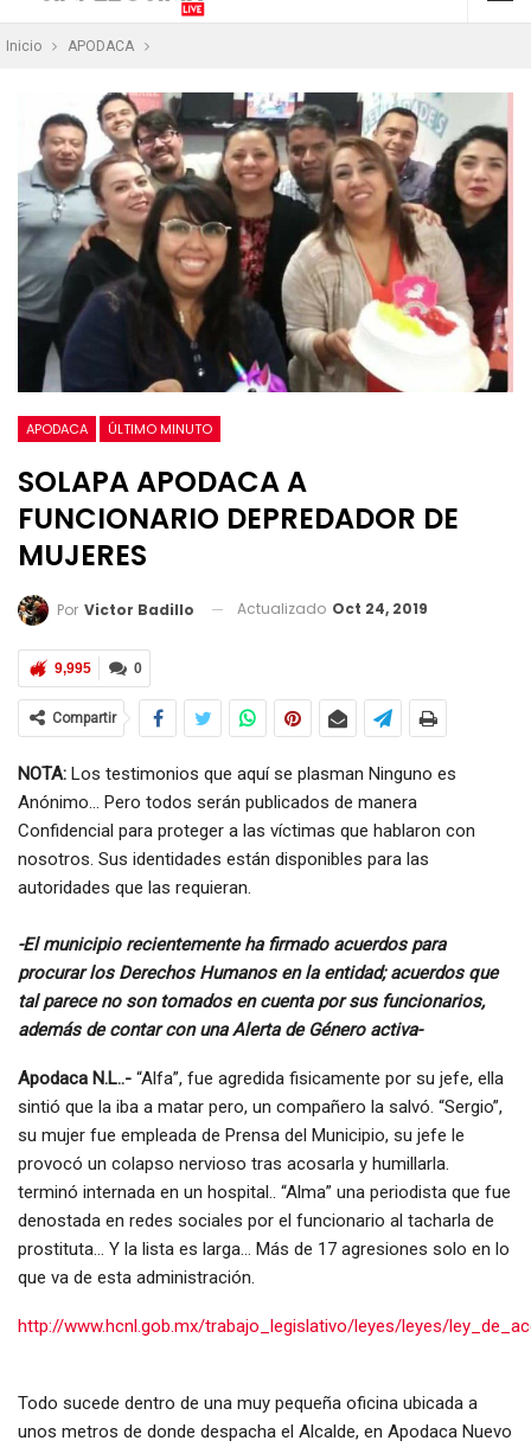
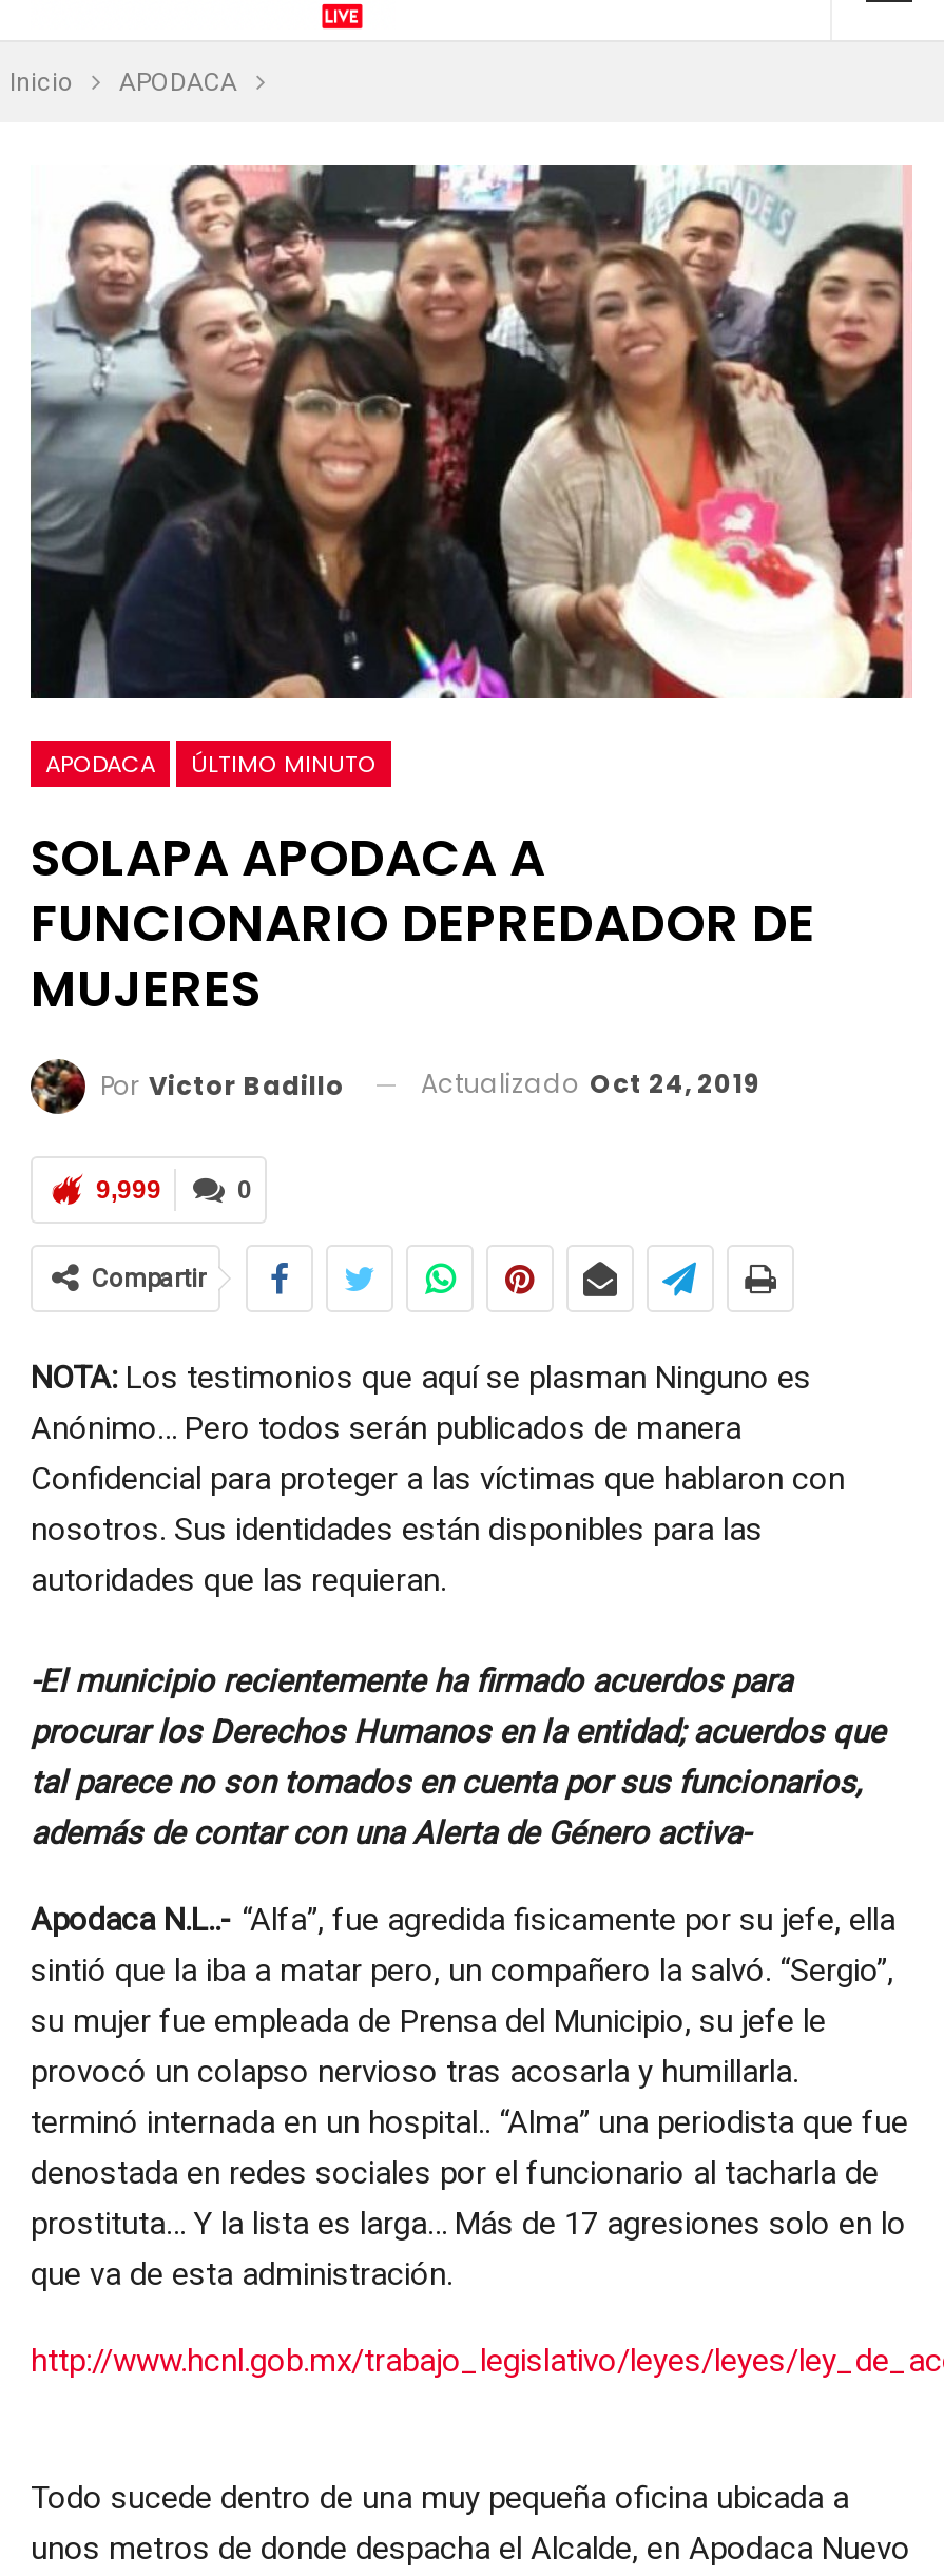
- 9,995
+ 9,999
